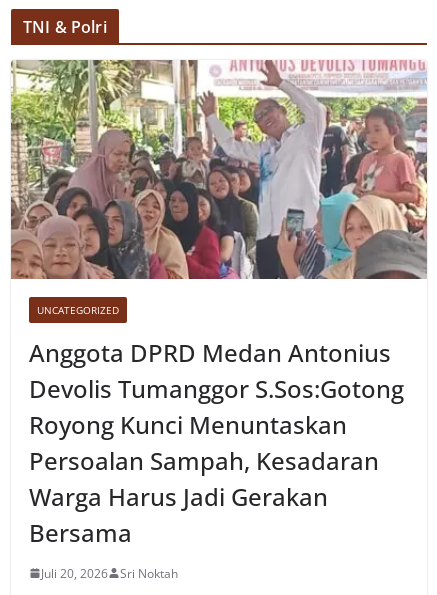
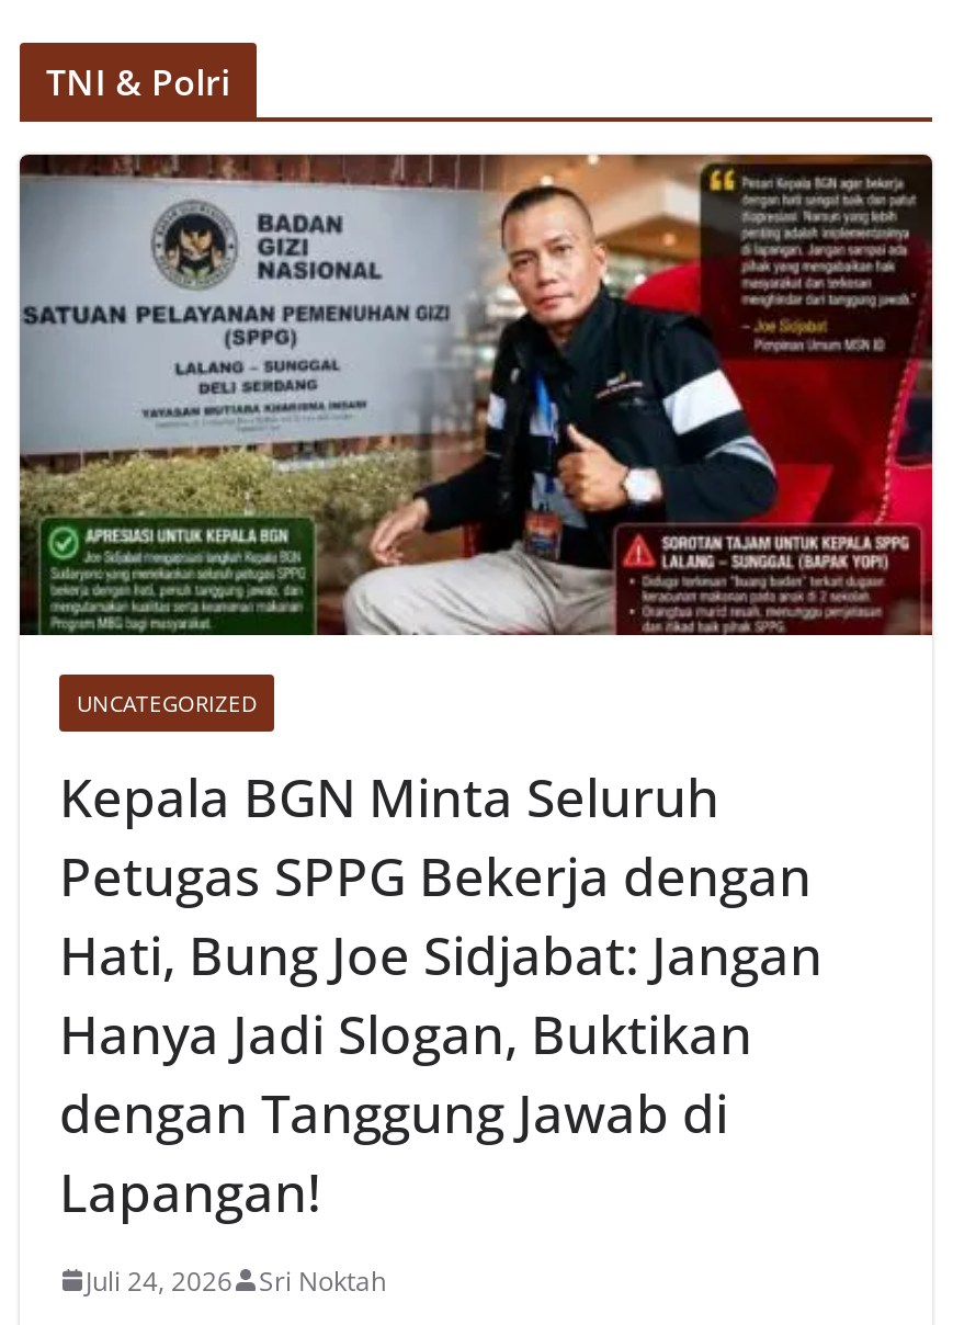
- [image]
+ [image]

- Anggota DPRD Medan Antonius
- Devolis Tumanggor S.Sos:Gotong
- Royong Kunci Menuntaskan
- Persoalan Sampah, Kesadaran
- Warga Harus Jadi Gerakan
- Bersama
+ Kepala BGN Minta Seluruh
+ Petugas SPPG Bekerja dengan
+ Hati, Bung Joe Sidjabat: Jangan
+ Hanya Jadi Slogan, Buktikan
+ dengan Tanggung Jawab di
+ Lapangan!

- Juli 20, 2026 Sri Noktah
+ Juli 24, 2026 Sri Noktah
